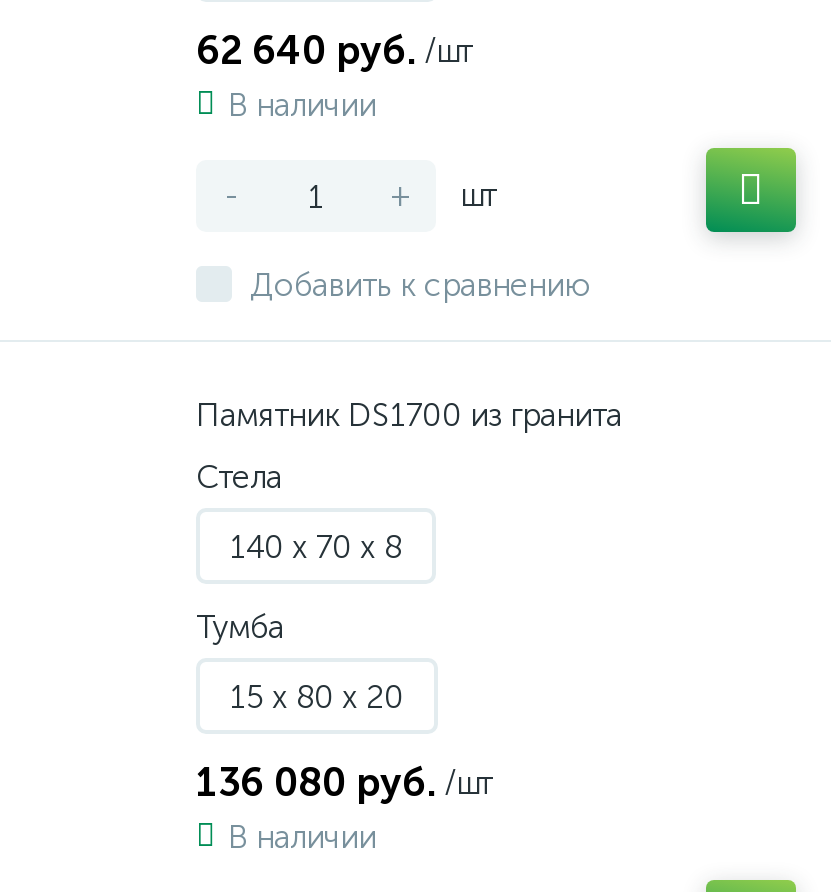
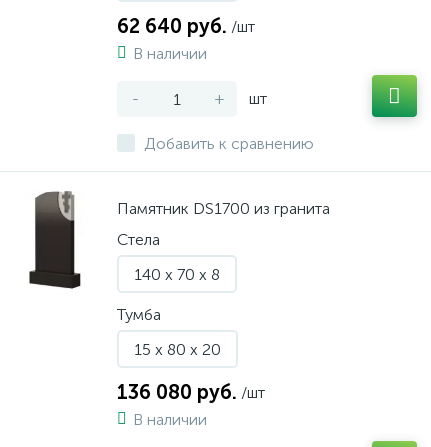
+ [image]
